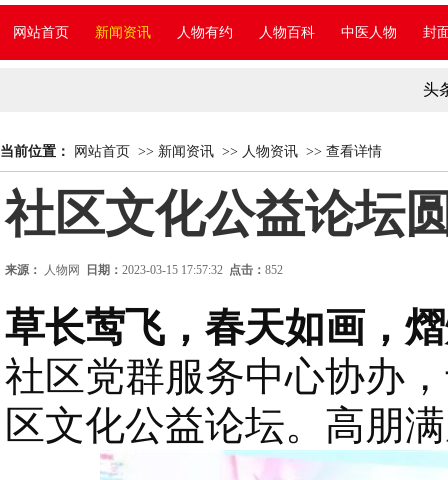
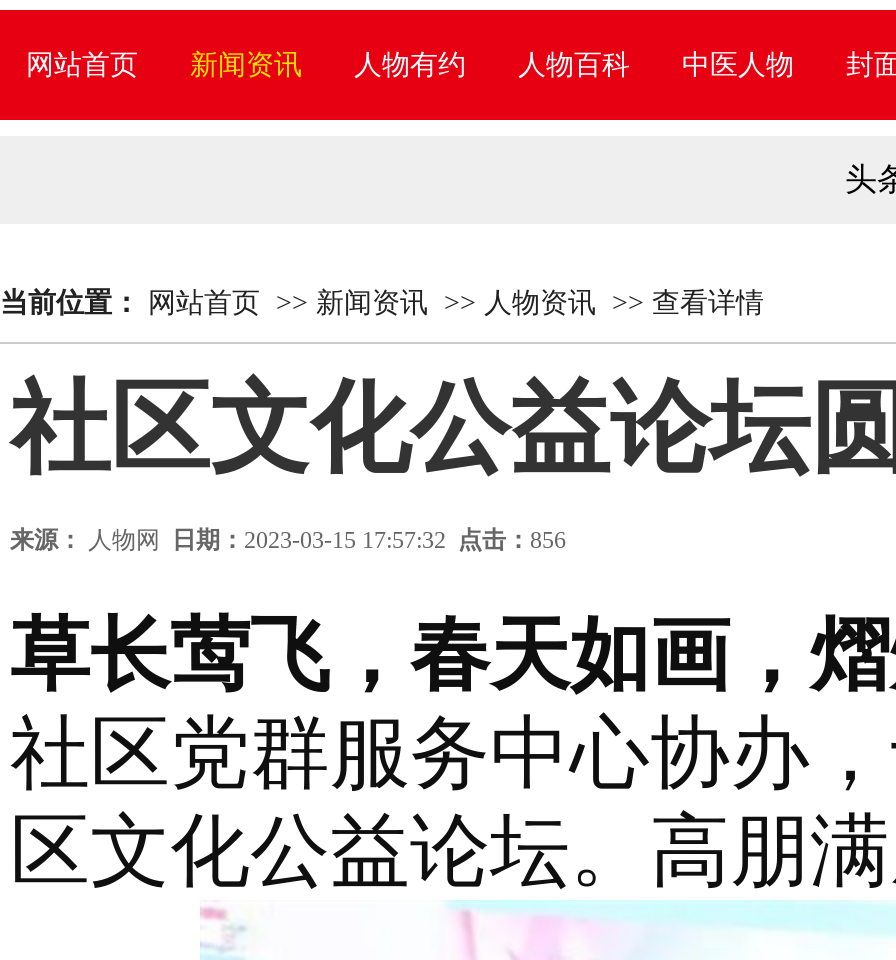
- 来源： 人物网 日期：2023-03-15 17:57:32点击：852
+ 来源： 人物网 日期：2023-03-15 17:57:32点击：856
